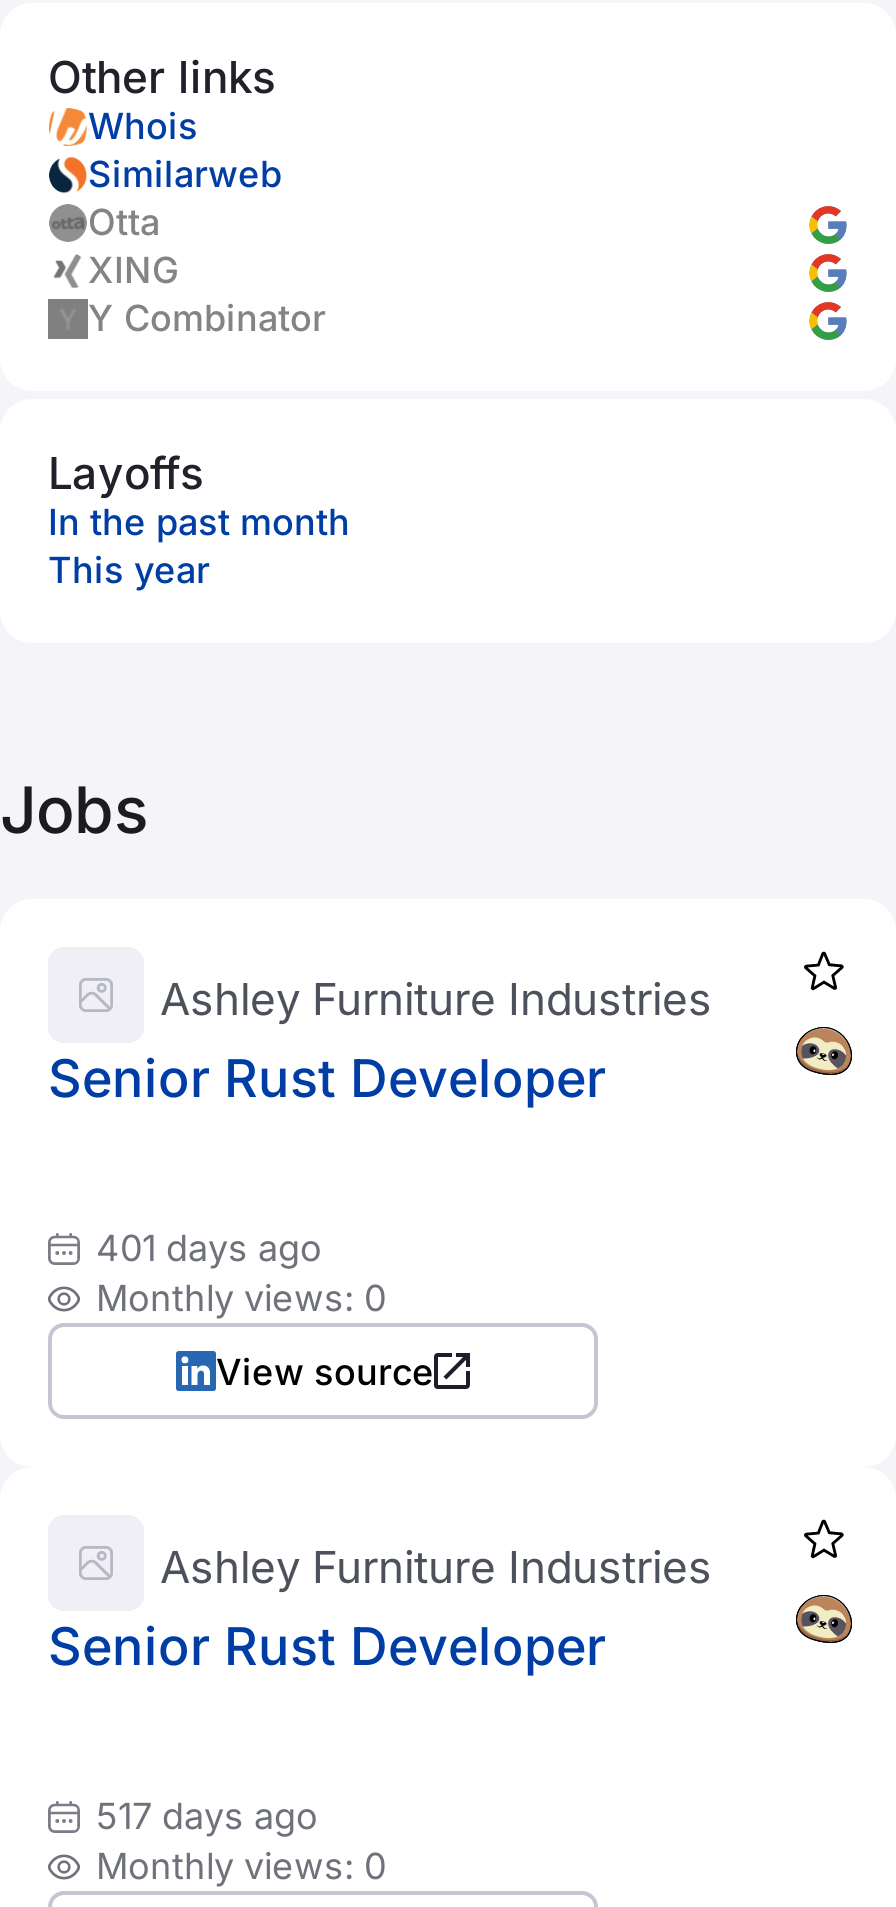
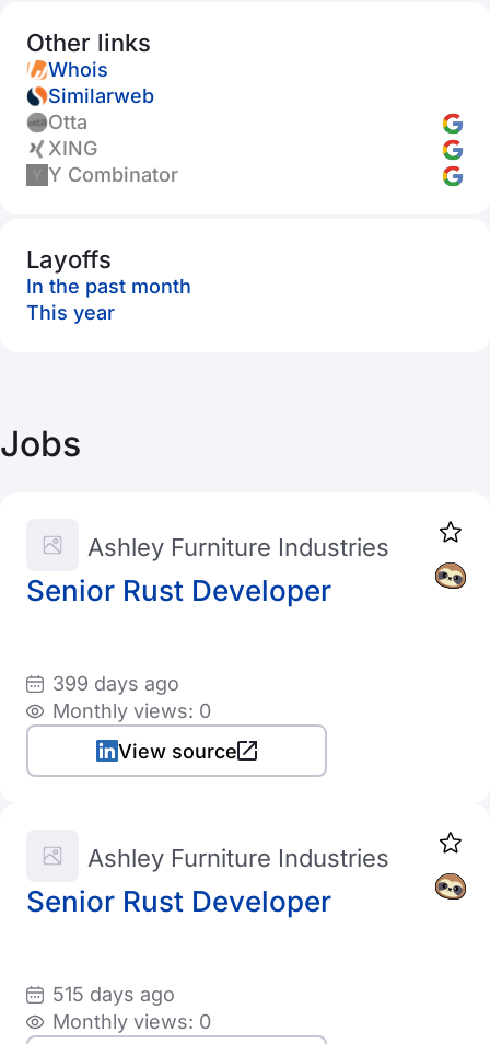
- 401 days ago
+ 399 days ago

- 517 days ago
+ 515 days ago
